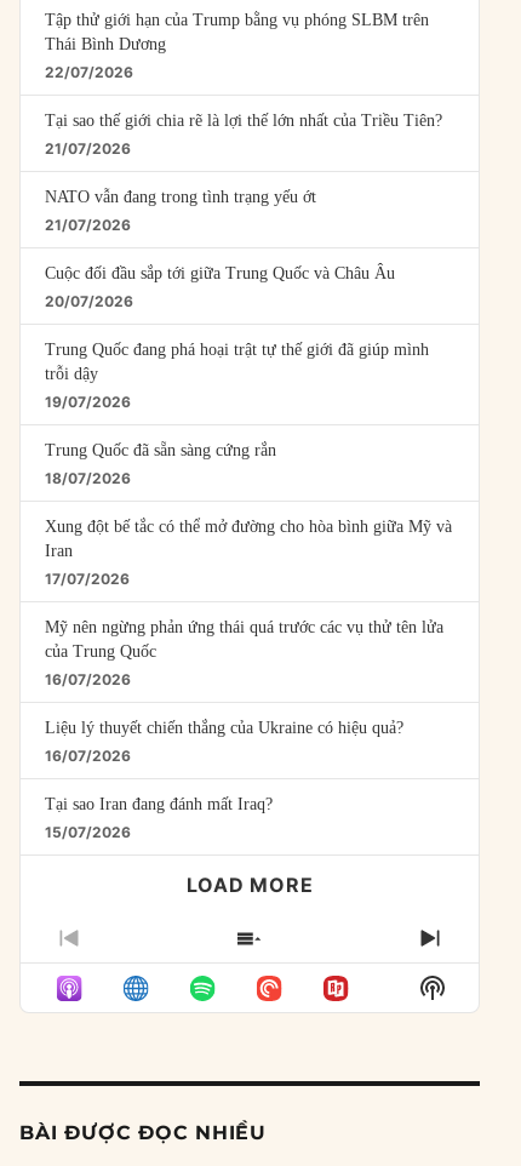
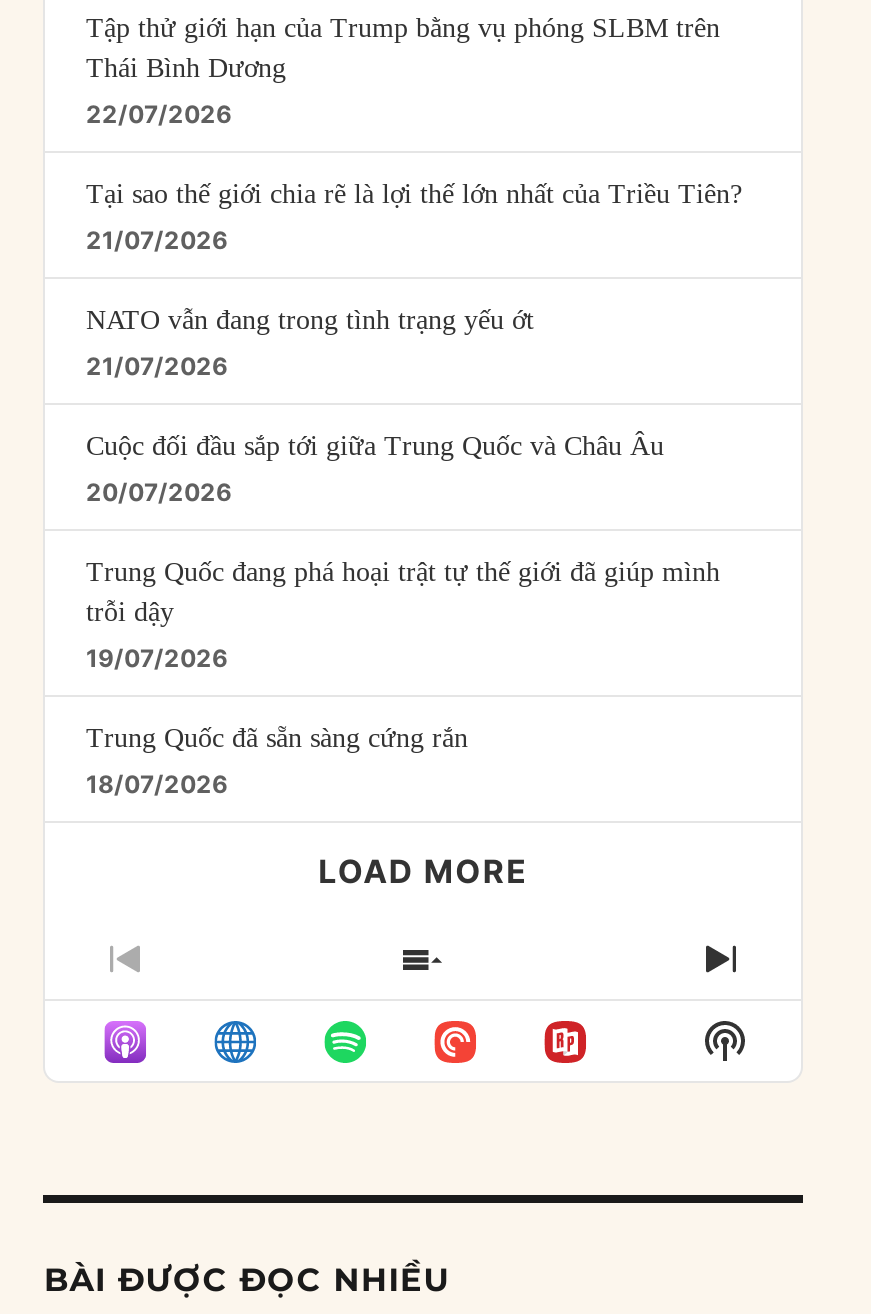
- Xung đột bế tắc có thể mở đường cho hòa bình giữa Mỹ và
- Iran
- 17/07/2026
- Mỹ nên ngừng phản ứng thái quá trước các vụ thử tên lửa
- của Trung Quốc
- 16/07/2026
- Liệu lý thuyết chiến thắng của Ukraine có hiệu quả?
- 16/07/2026
- Tại sao Iran đang đánh mất Iraq?
- 15/07/2026
